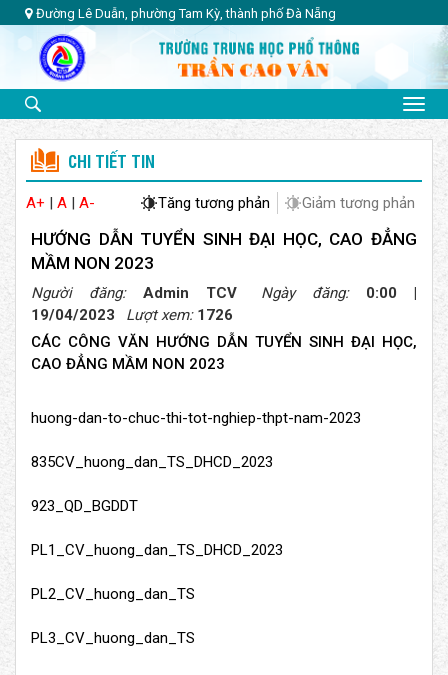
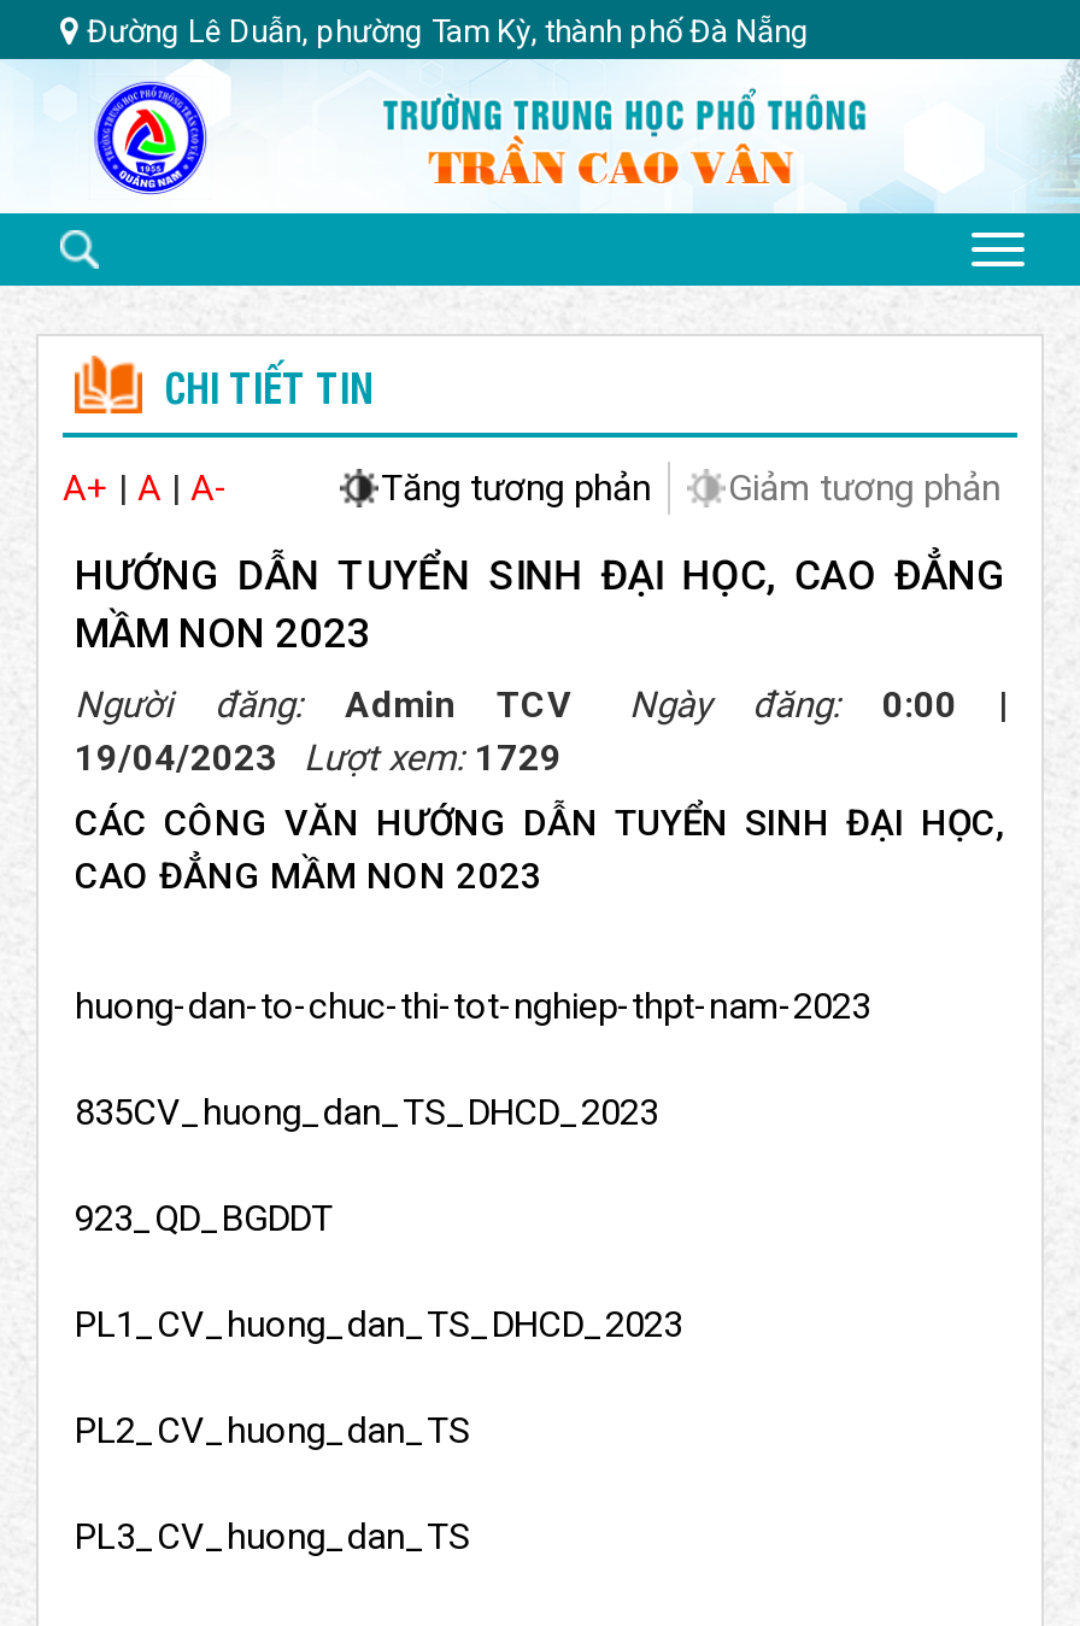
- 19/04/2023 Lượt xem: 1726
+ 19/04/2023 Lượt xem: 1729
